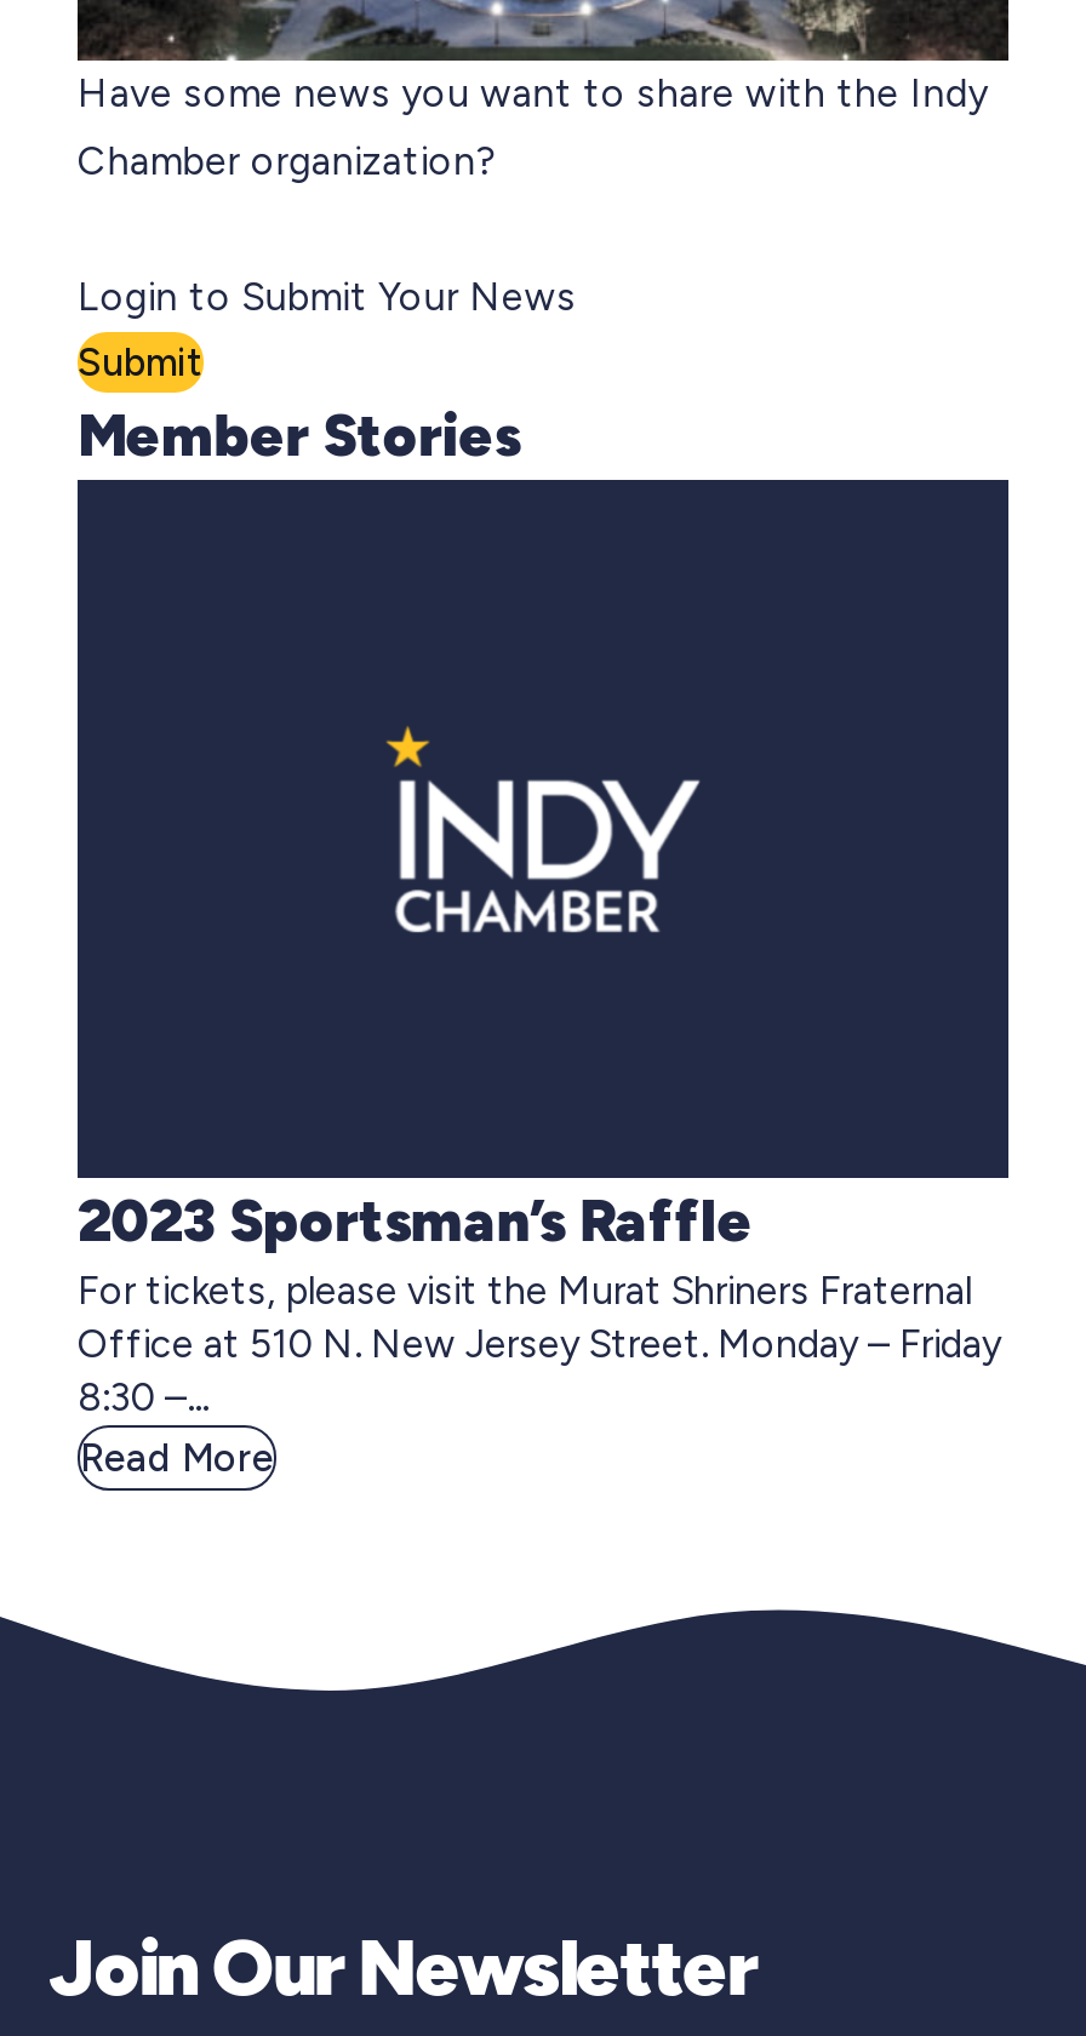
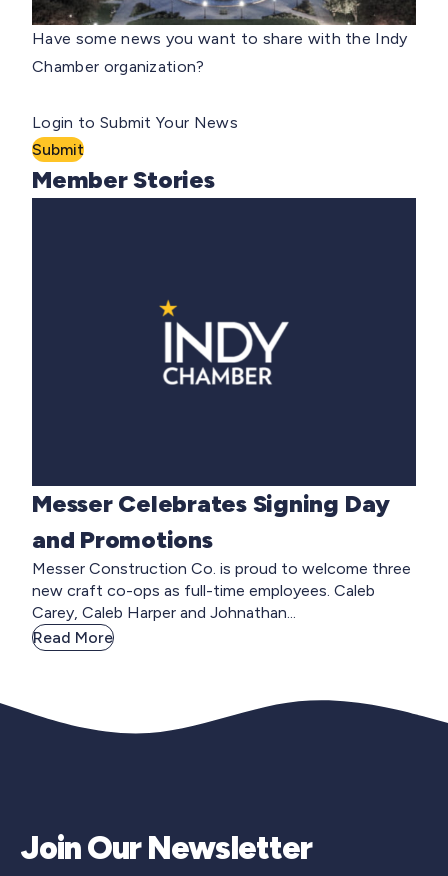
- 2023 Sportsman’s Raffle
- For tickets, please visit the Murat Shriners Fraternal
- Office at 510 N. New Jersey Street. Monday – Friday
- 8:30 –...
+ Messer Celebrates Signing Day
+ and Promotions
+ Messer Construction Co. is proud to welcome three
+ new craft co-ops as full-time employees. Caleb
+ Carey, Caleb Harper and Johnathan...
